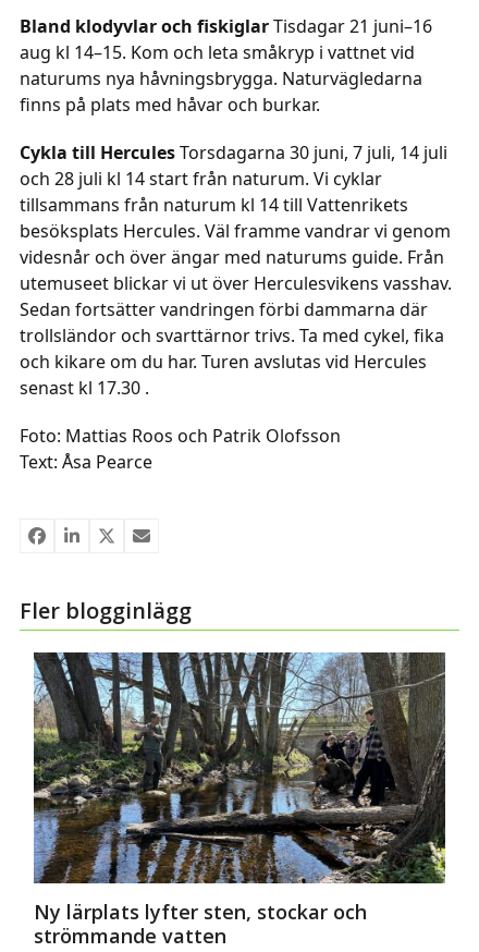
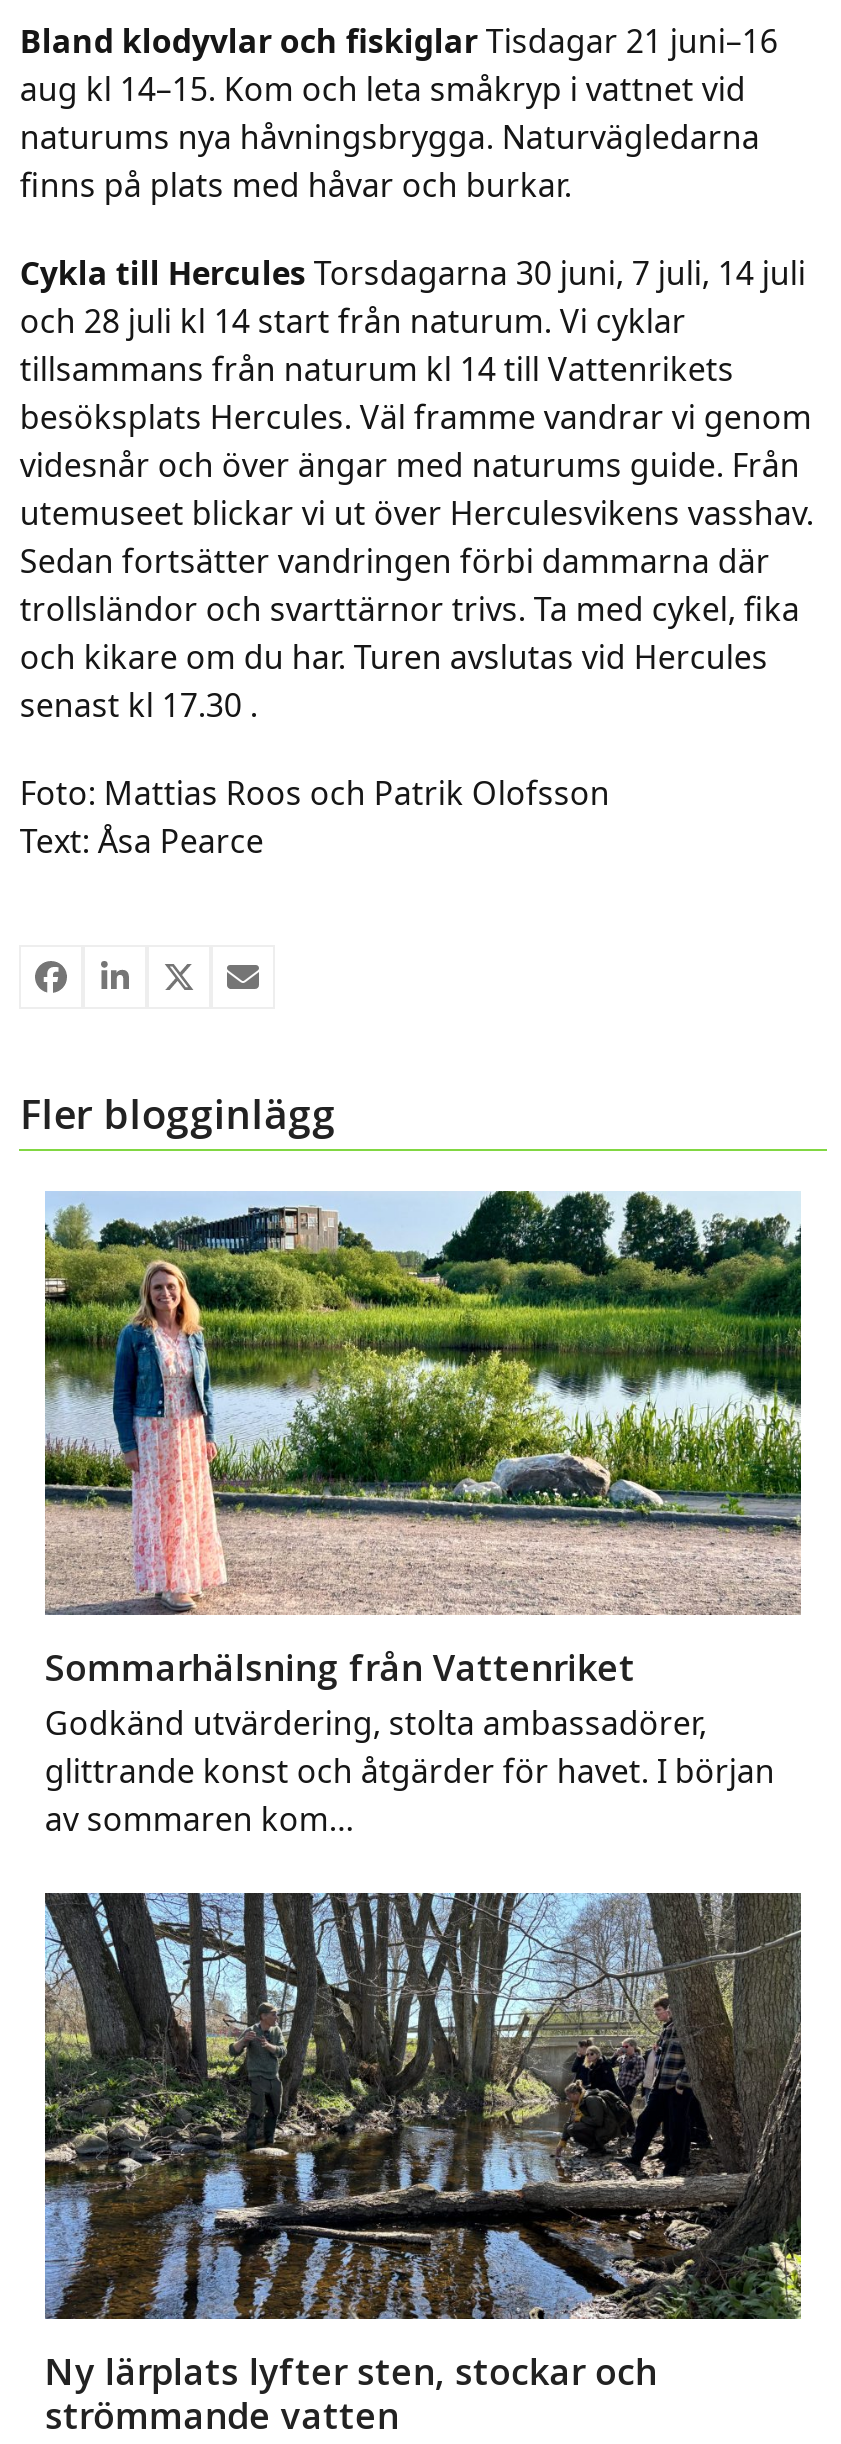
+ [image]
+ Sommarhälsning från Vattenriket
+ Godkänd utvärdering, stolta ambassadörer,
+ glittrande konst och åtgärder för havet. I början
+ av sommaren kom…
